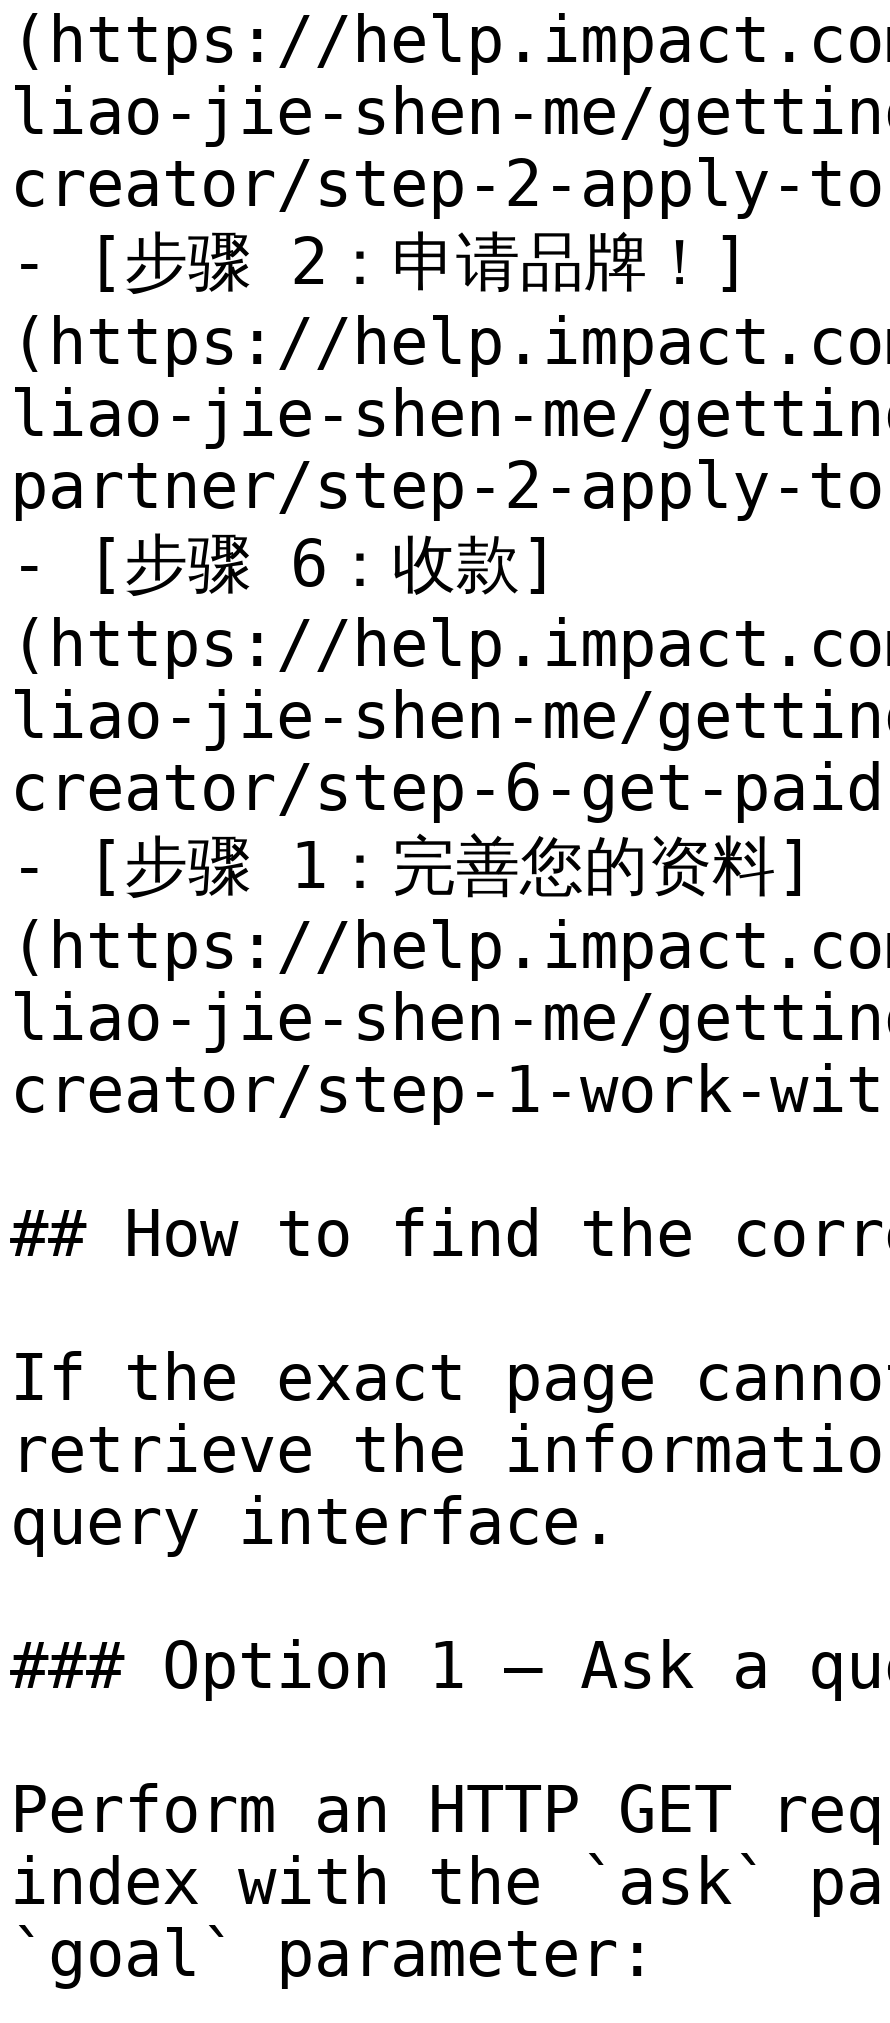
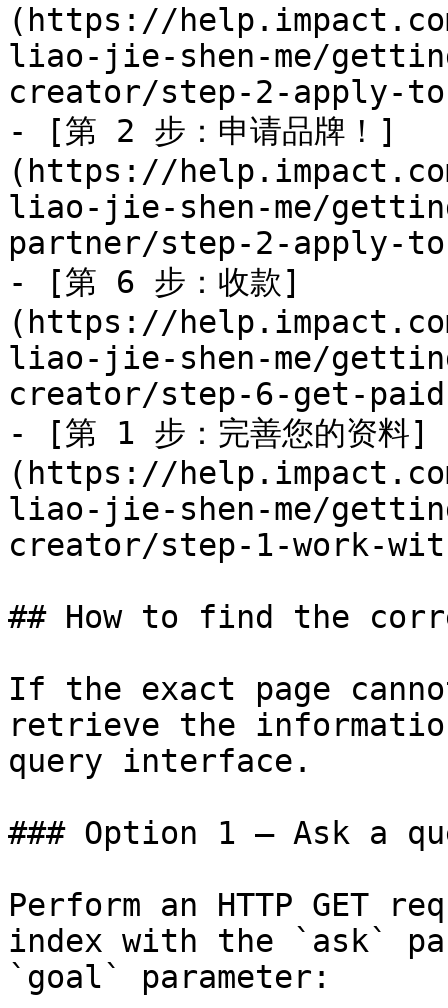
- - [步骤 2：申请品牌！]
+ - [第 2 步：申请品牌！]

- - [步骤 6：收款]
+ - [第 6 步：收款]

- - [步骤 1：完善您的资料]
+ - [第 1 步：完善您的资料]
